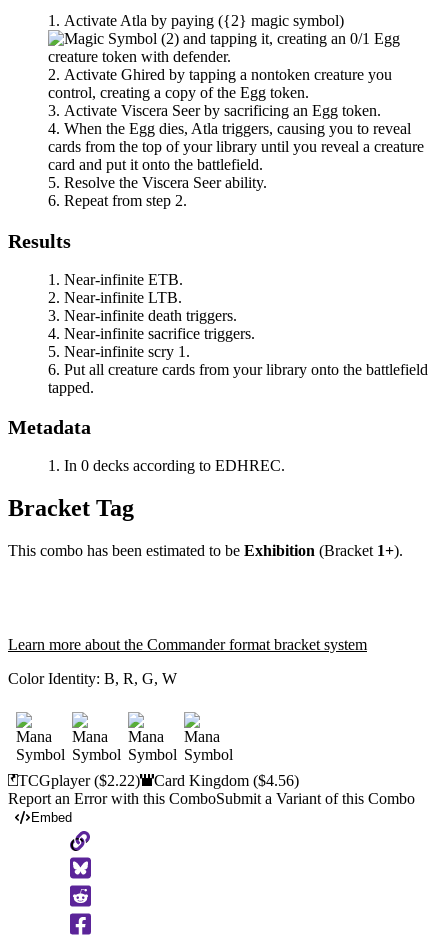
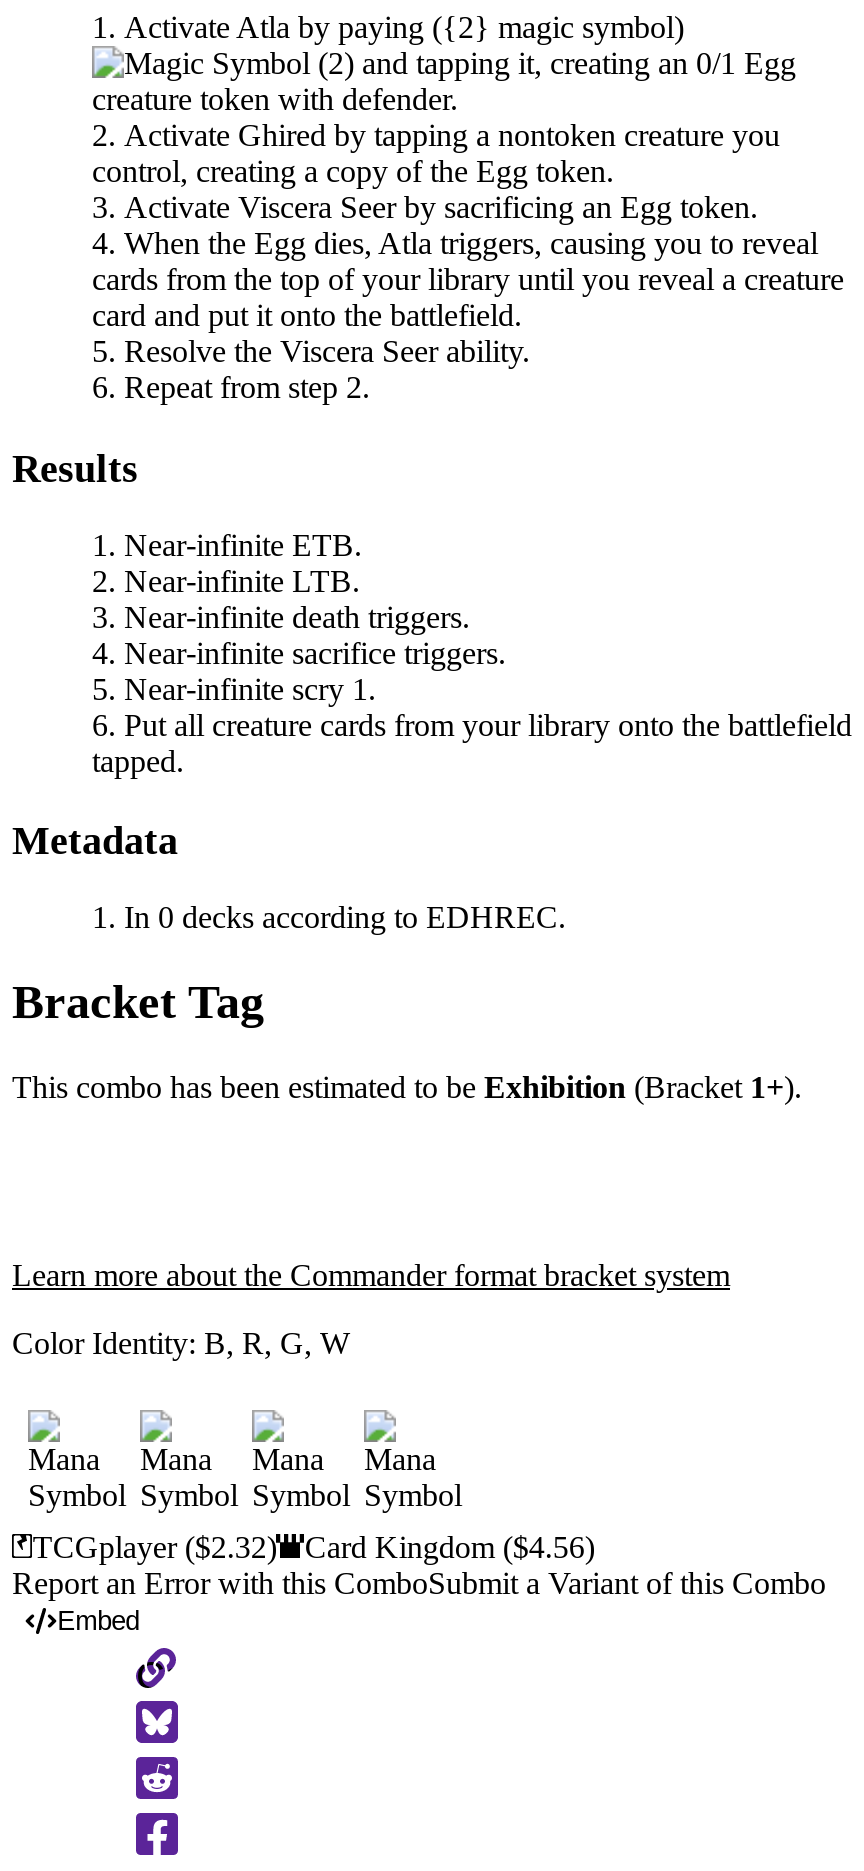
- TCGplayer ($2.22) Card Kingdom ($4.56)
+ TCGplayer ($2.32) Card Kingdom ($4.56)
